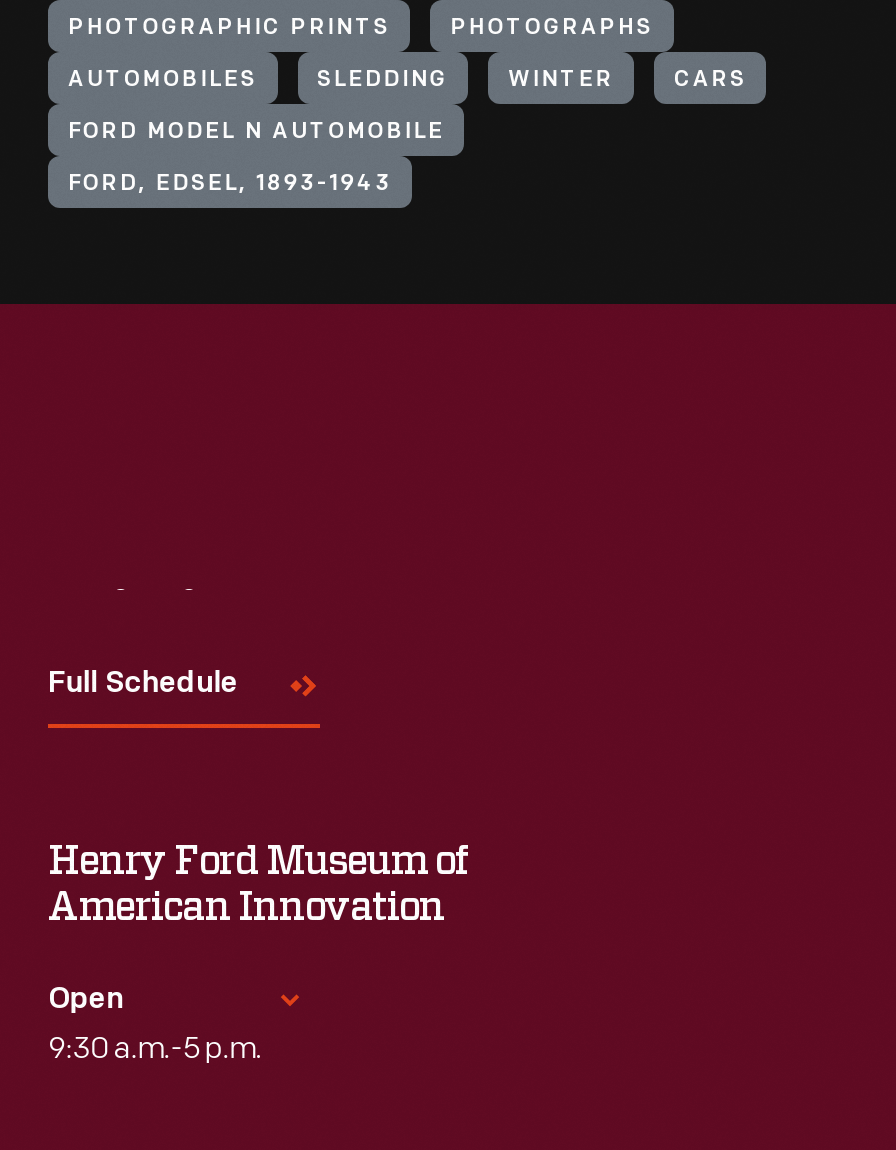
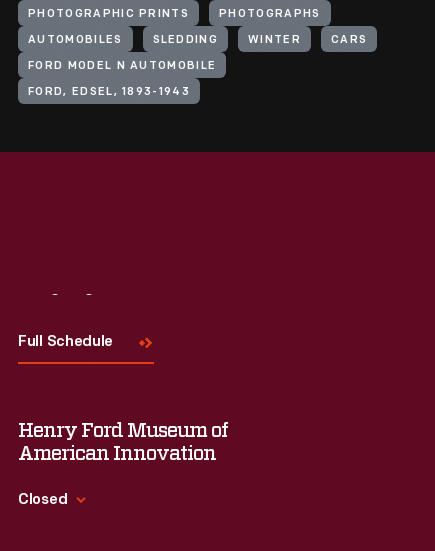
- Open
- 9:30 a.m.-5 p.m.
+ Closed
